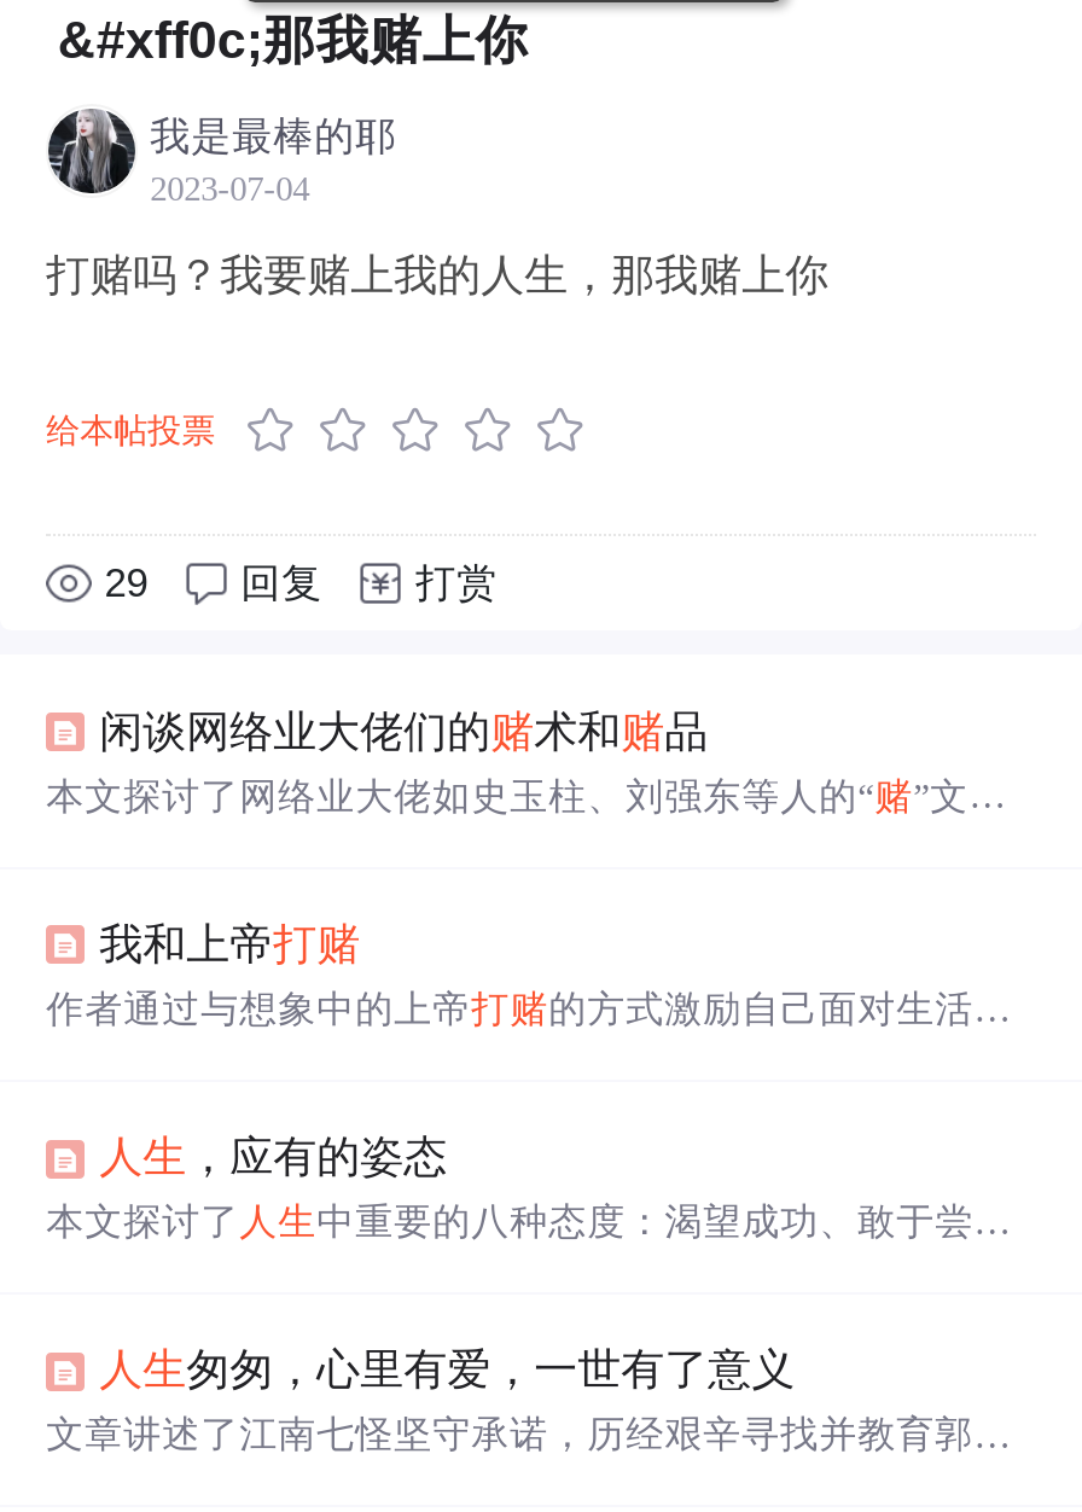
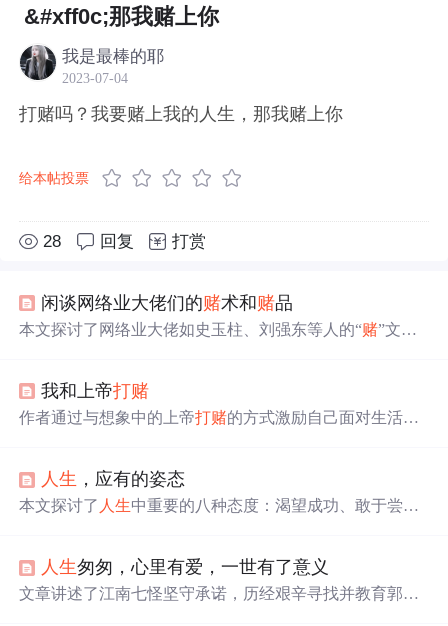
- 29
+ 28
